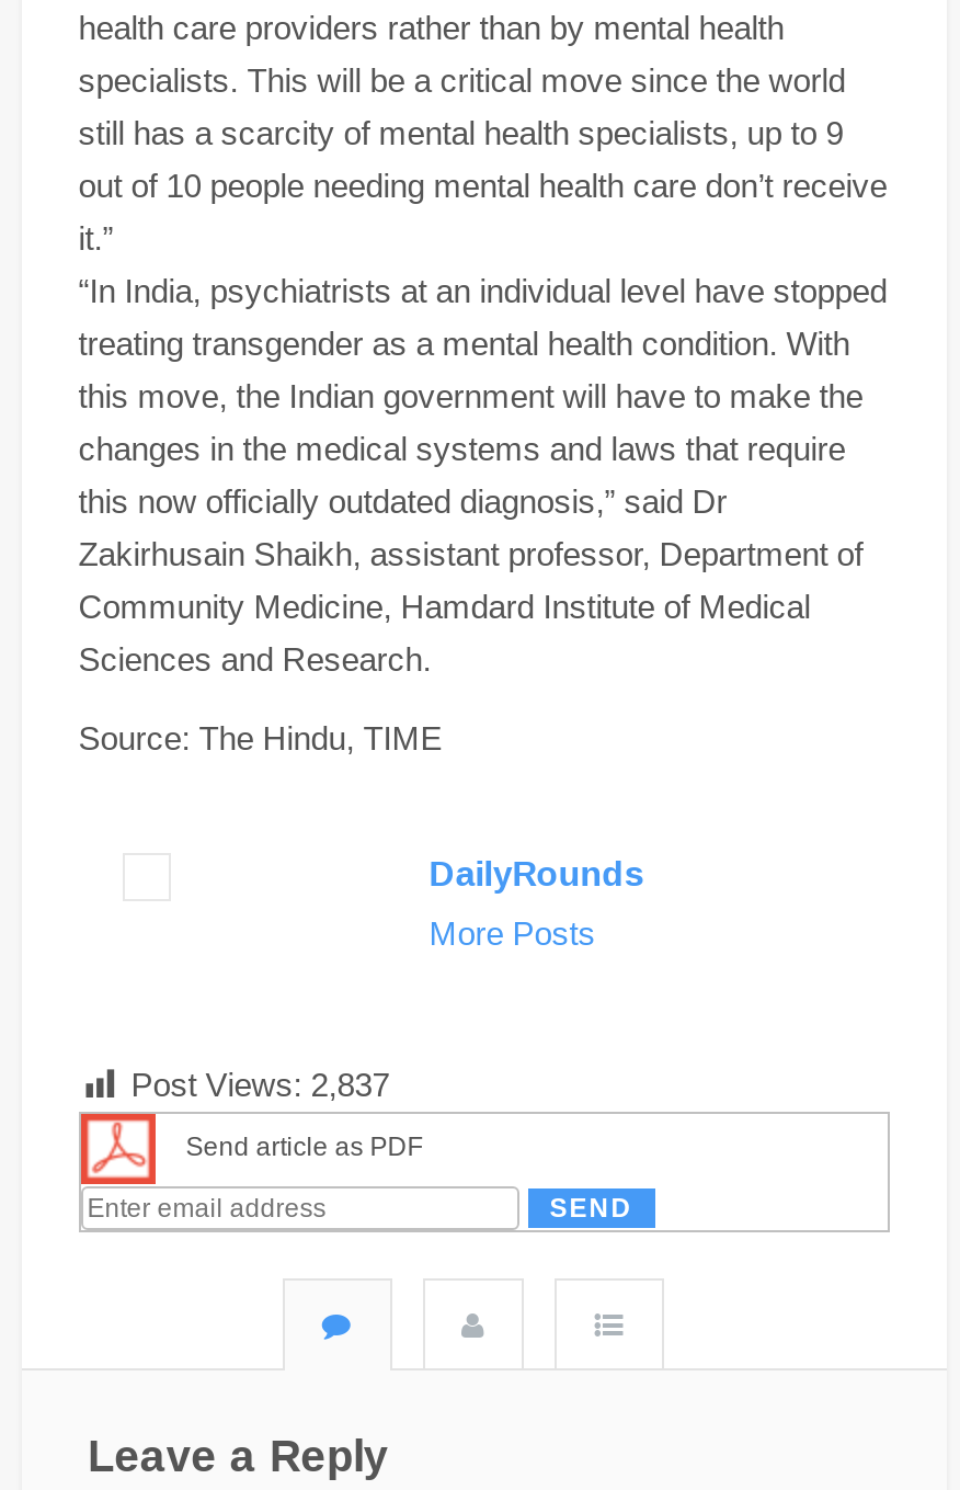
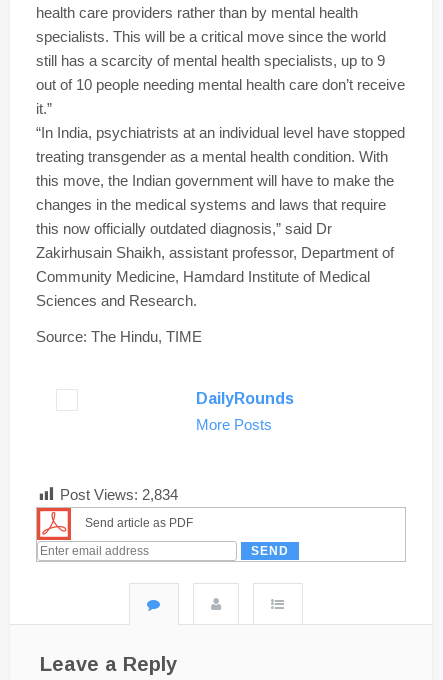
- Post Views: 2,837
+ Post Views: 2,834
